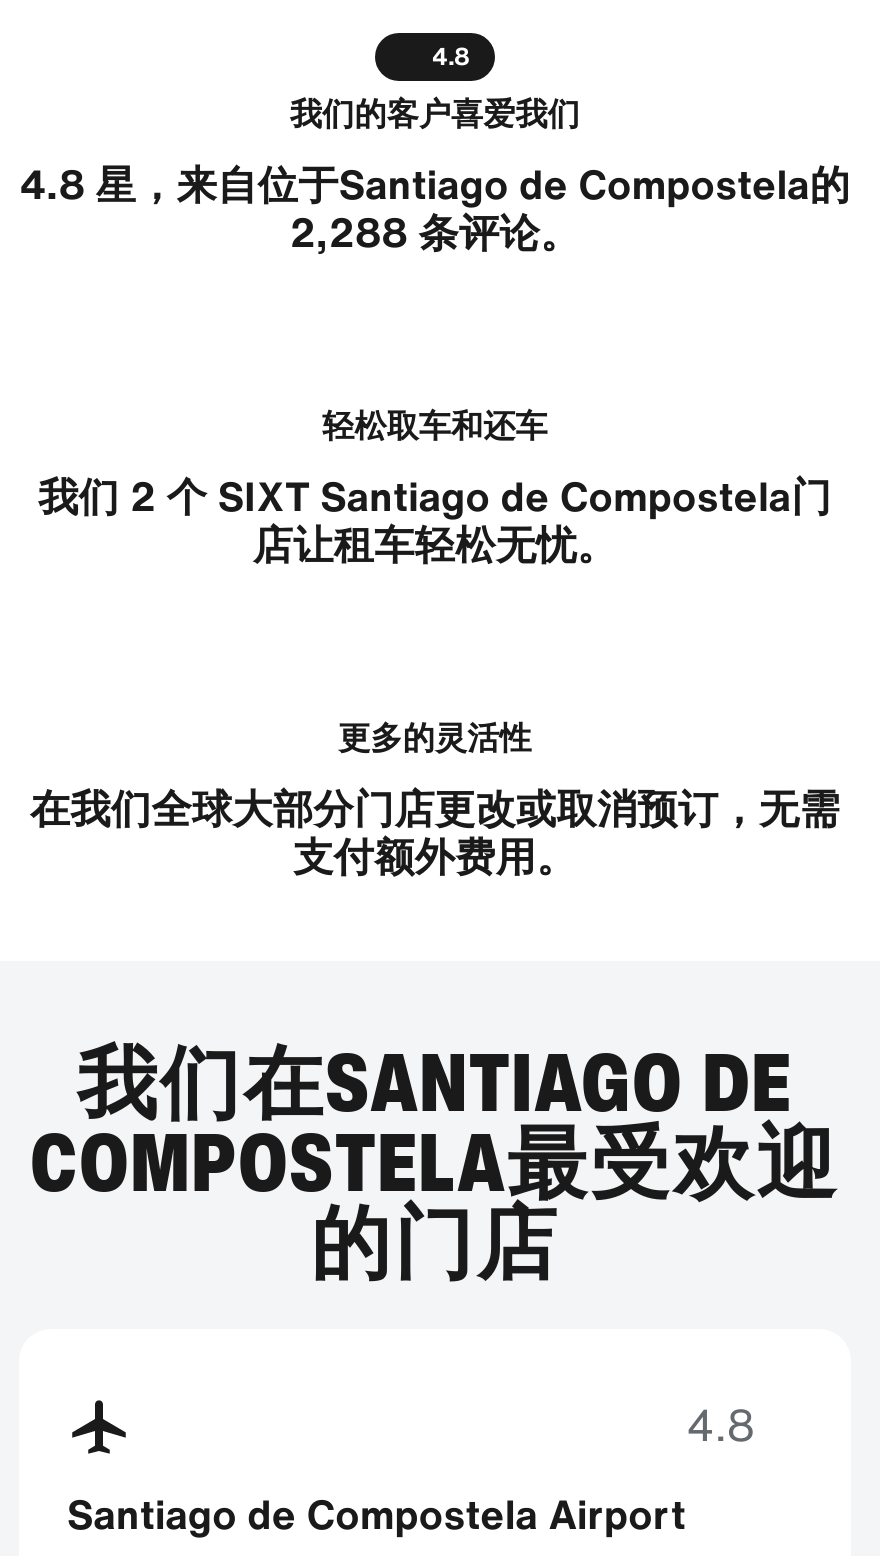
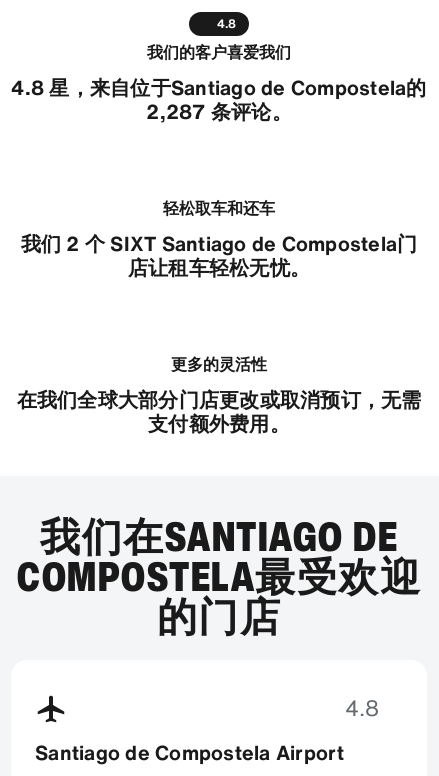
- 2,288 条评论。
+ 2,287 条评论。
